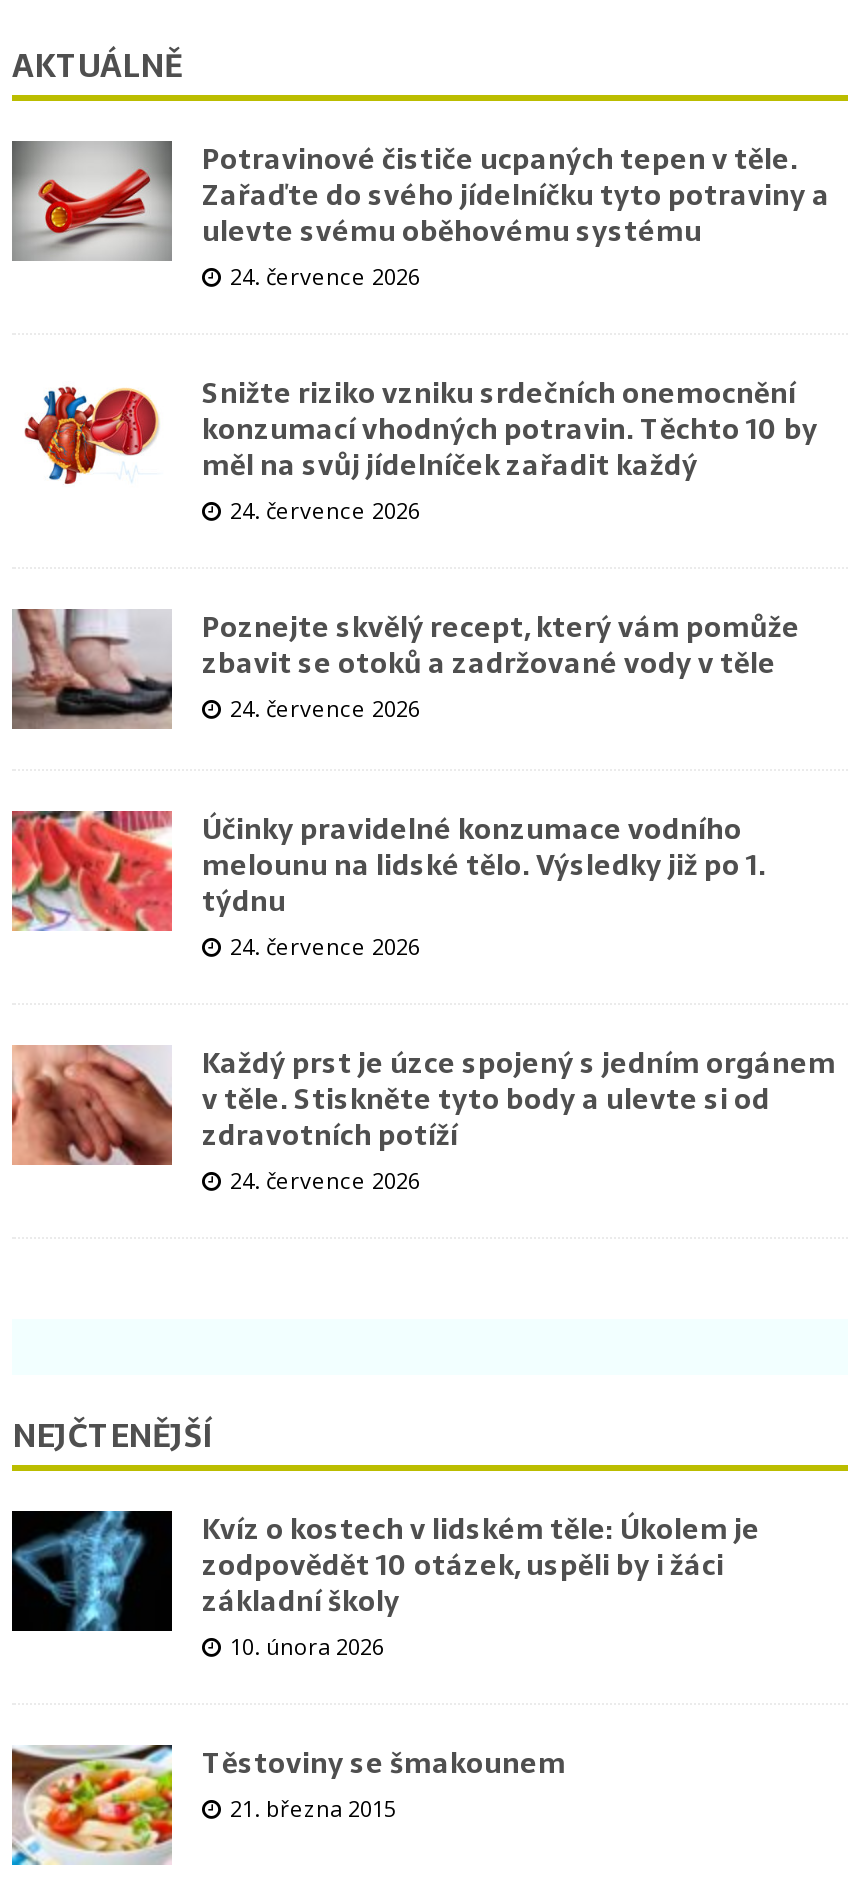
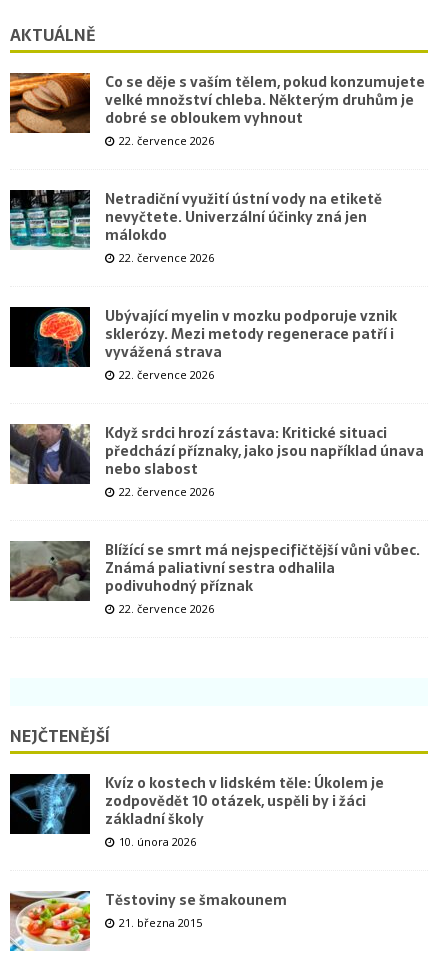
- [image]
- Potravinové čističe ucpaných tepen v těle.
- Zařaďte do svého jídelníčku tyto potraviny a
- ulevte svému oběhovému systému
- 24. července 2026
+ [image]
+ Co se děje s vaším tělem, pokud konzumujete
+ velké množství chleba. Některým druhům je
+ dobré se obloukem vyhnout
+ 22. července 2026

- [image]
- Snižte riziko vzniku srdečních onemocnění
- konzumací vhodných potravin. Těchto 10 by
- měl na svůj jídelníček zařadit každý
- 24. července 2026
+ [image]
+ Netradiční využití ústní vody na etiketě
+ nevyčtete. Univerzální účinky zná jen
+ málokdo
+ 22. července 2026

- [image]
- Poznejte skvělý recept, který vám pomůže
- zbavit se otoků a zadržované vody v těle
- 24. července 2026
+ [image]
+ Ubývající myelin v mozku podporuje vznik
+ sklerózy. Mezi metody regenerace patří i
+ vyvážená strava
+ 22. července 2026

- [image]
- Účinky pravidelné konzumace vodního
- melounu na lidské tělo. Výsledky již po 1.
- týdnu
- 24. července 2026
+ [image]
+ Když srdci hrozí zástava: Kritické situaci
+ předchází příznaky, jako jsou například únava
+ nebo slabost
+ 22. července 2026

- [image]
- Každý prst je úzce spojený s jedním orgánem
- v těle. Stiskněte tyto body a ulevte si od
- zdravotních potíží
- 24. července 2026
+ [image]
+ Blížící se smrt má nejspecifičtější vůni vůbec.
+ Známá paliativní sestra odhalila
+ podivuhodný příznak
+ 22. července 2026
